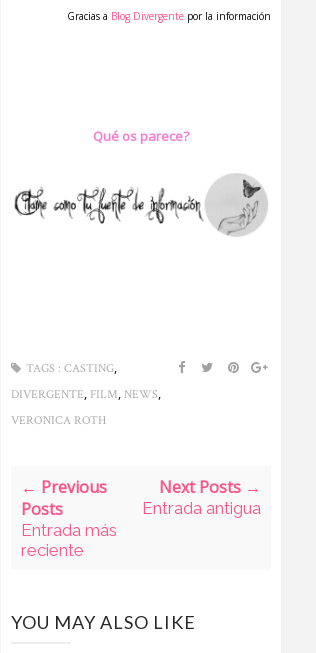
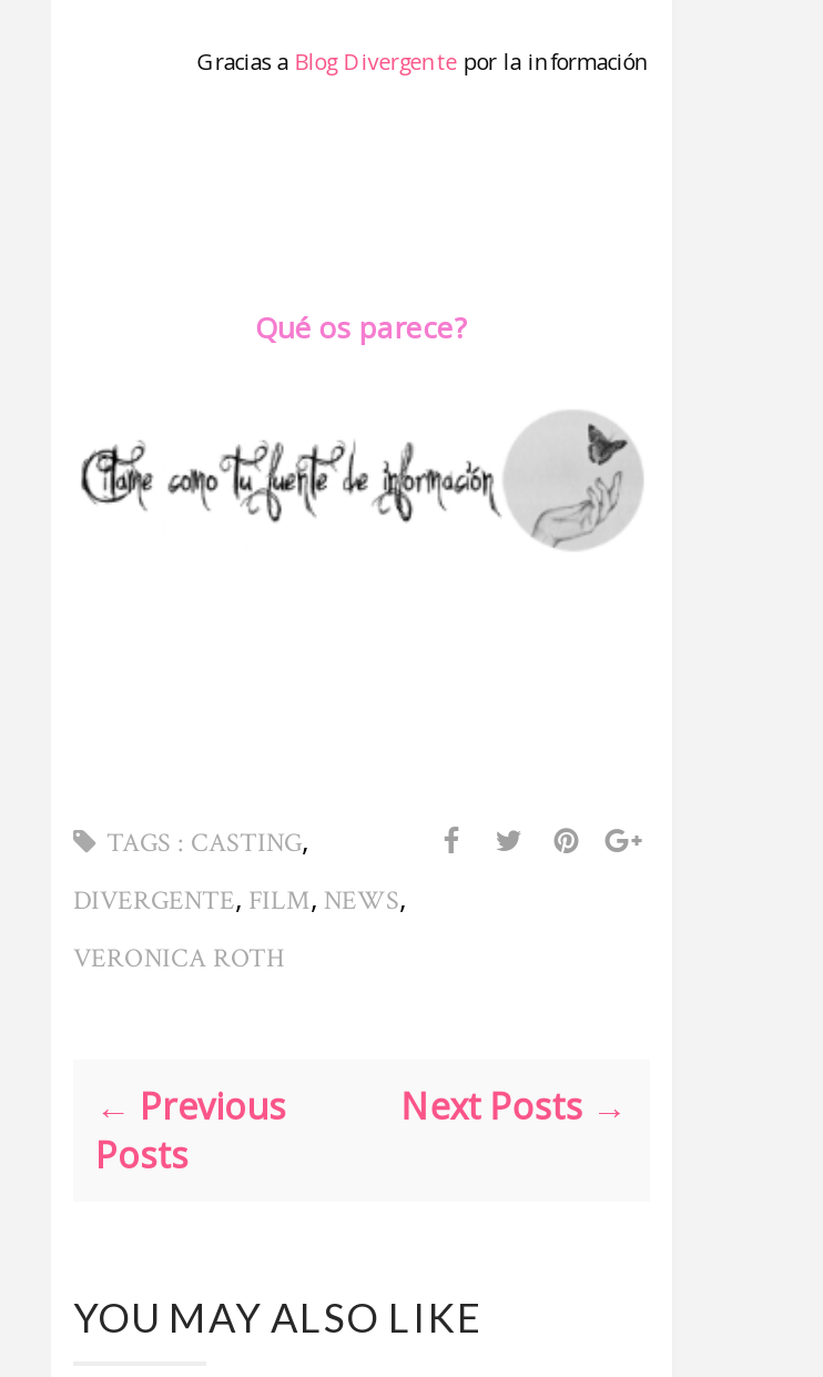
- Entrada antigua

- Entrada más
- reciente
